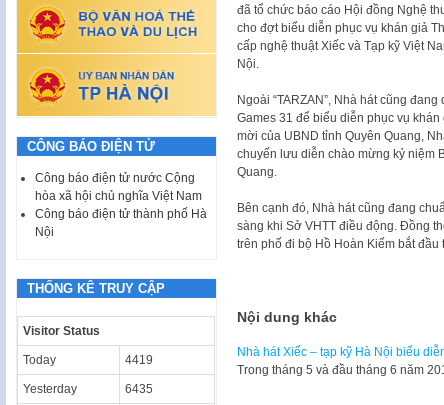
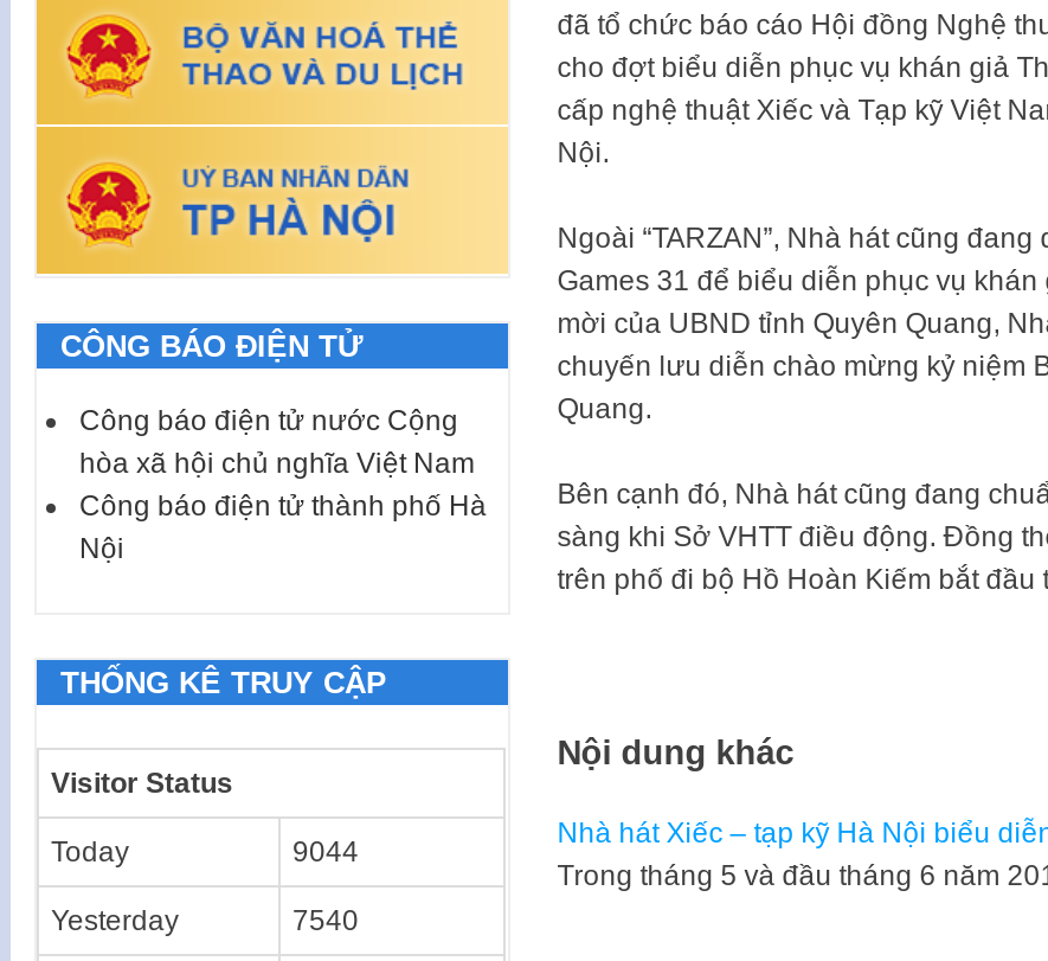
- 4419
+ 9044

- 6435
+ 7540
